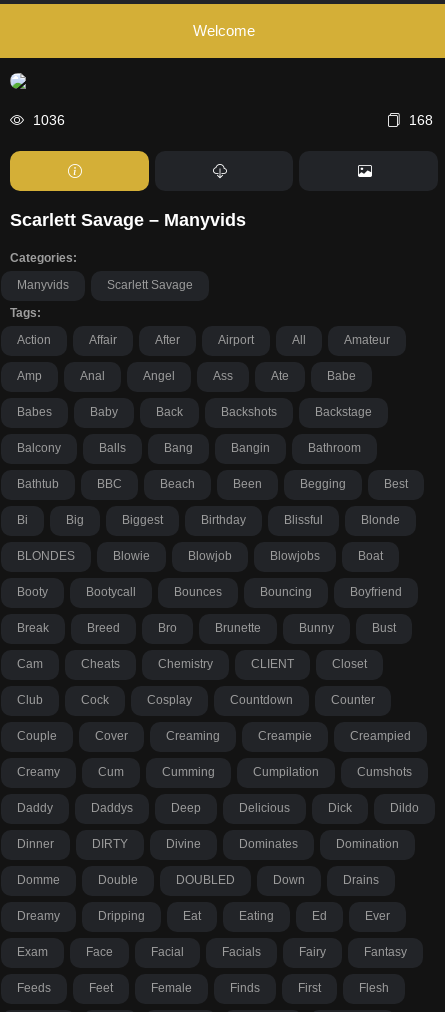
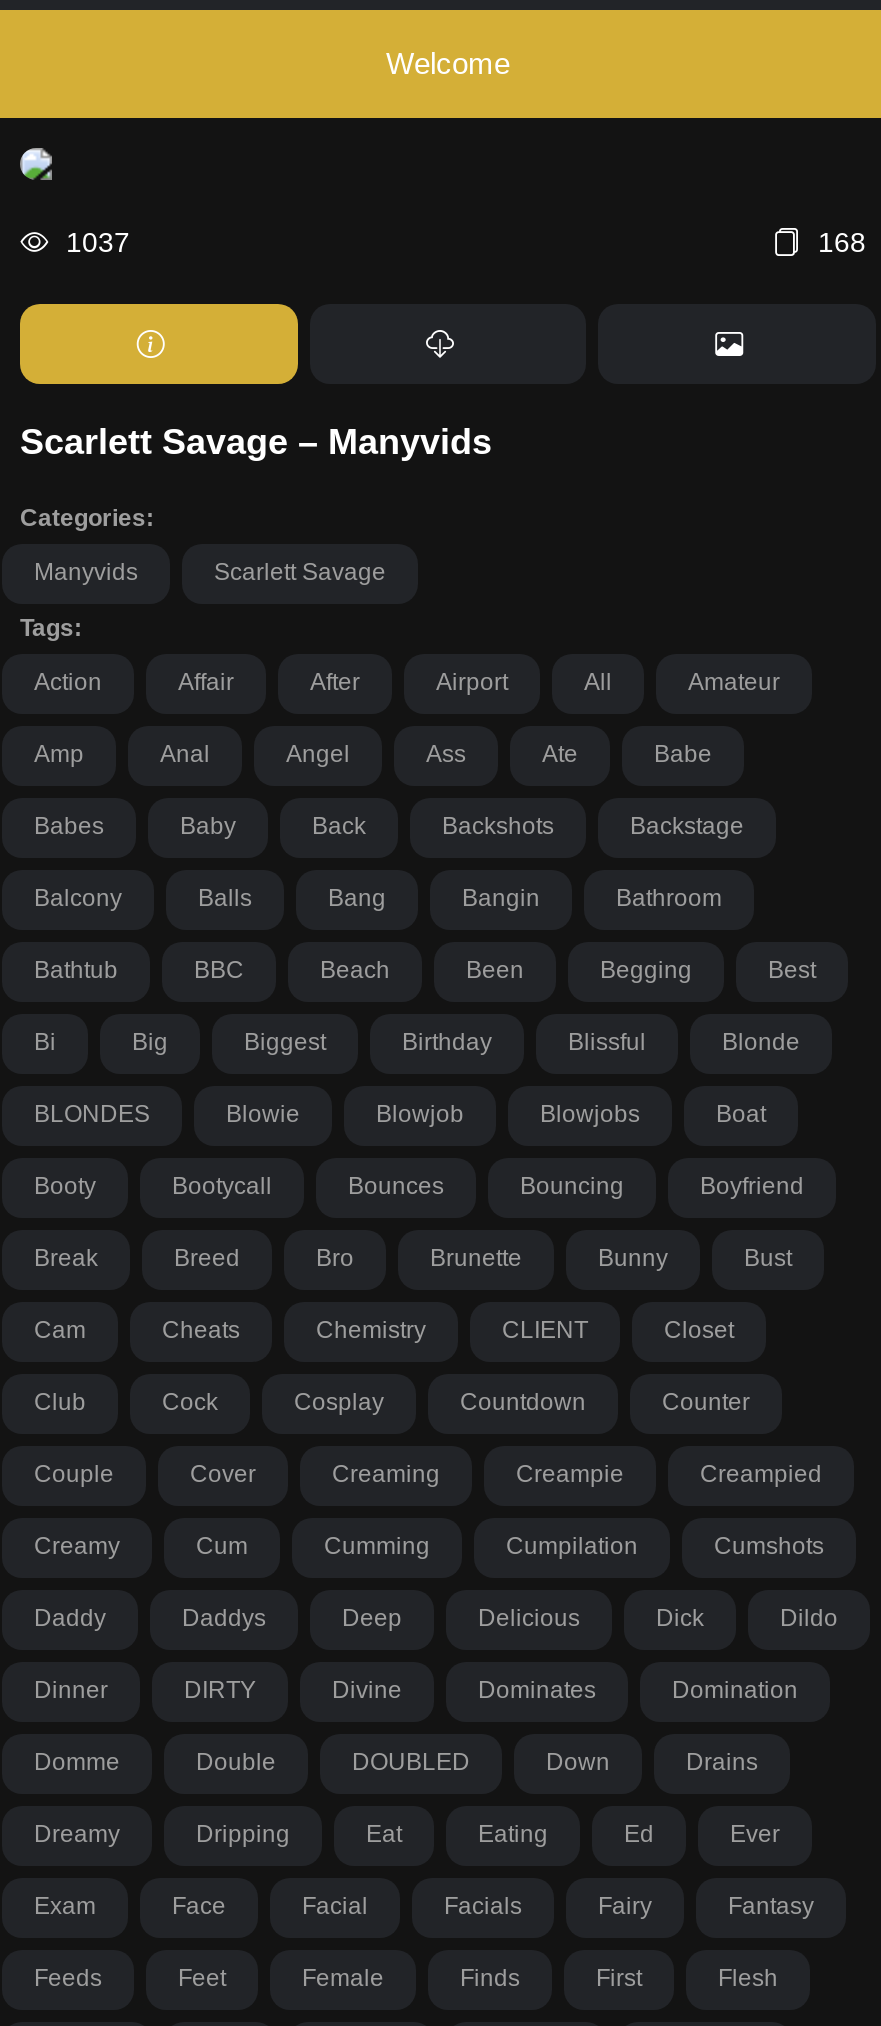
- 1036
+ 1037
